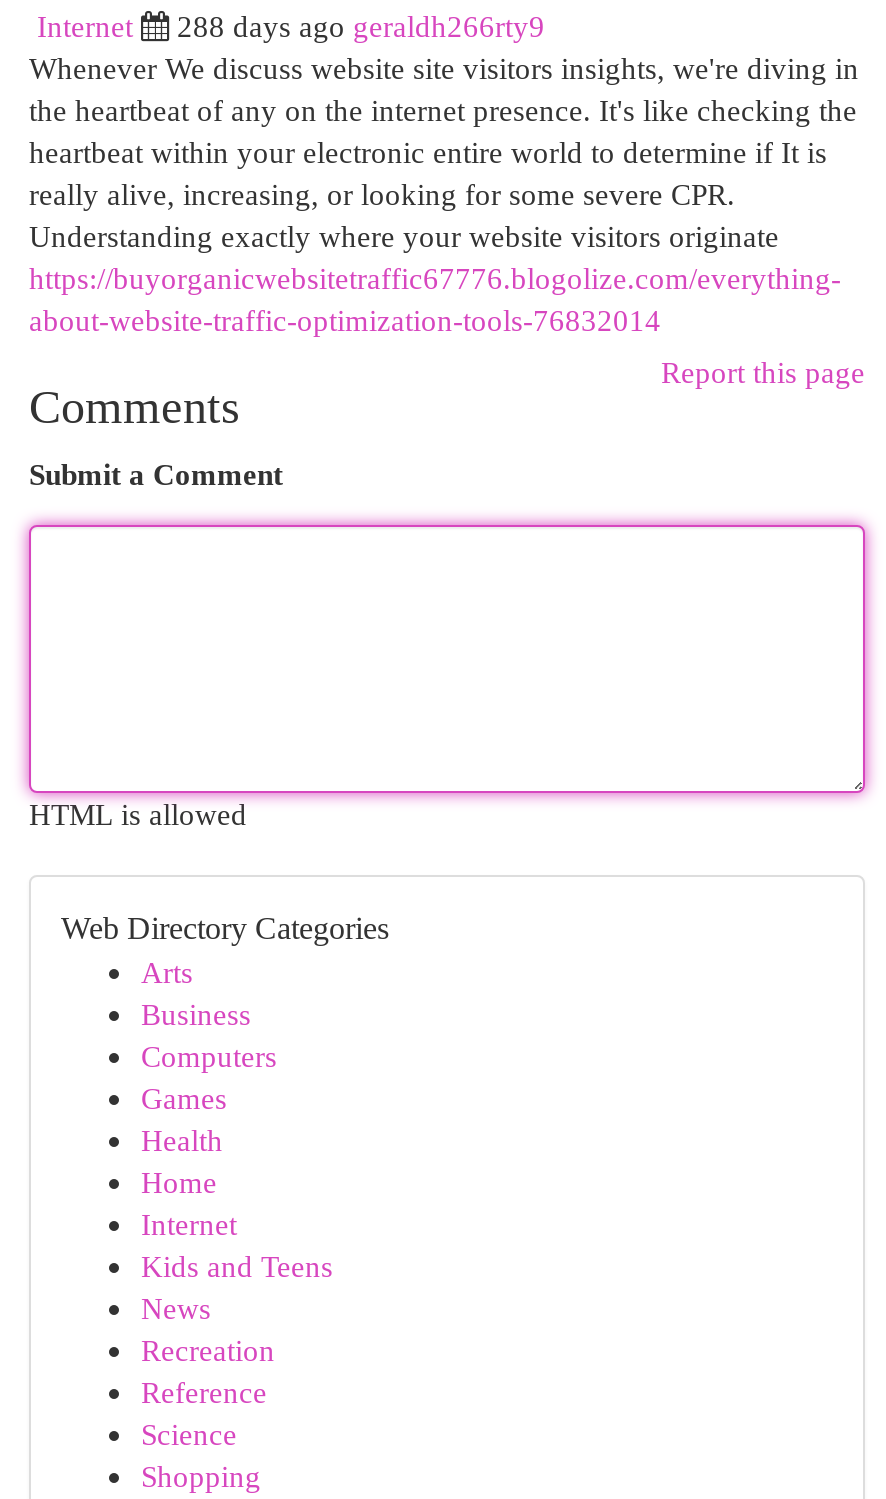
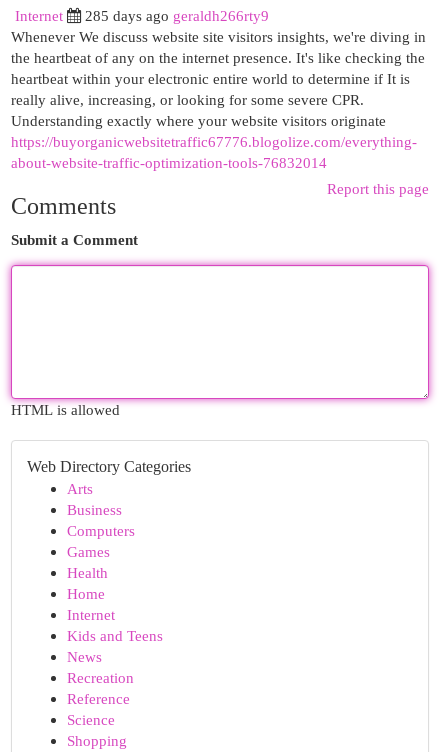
- 288 days ago geraldh266rty9
+ 285 days ago geraldh266rty9
